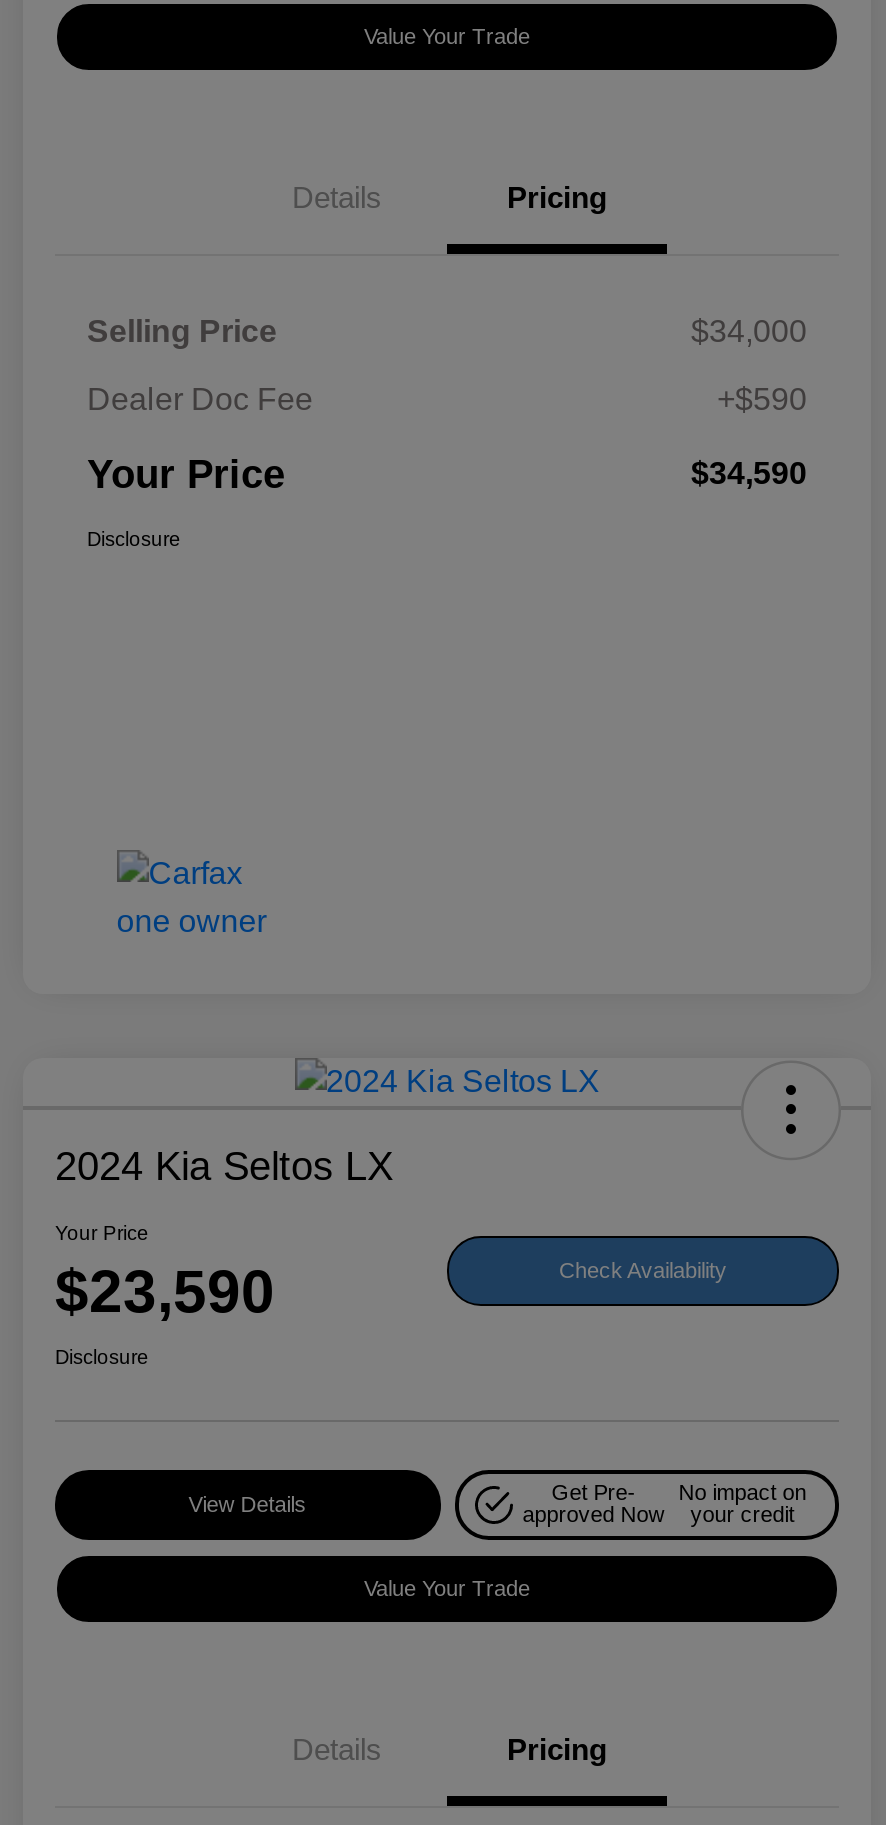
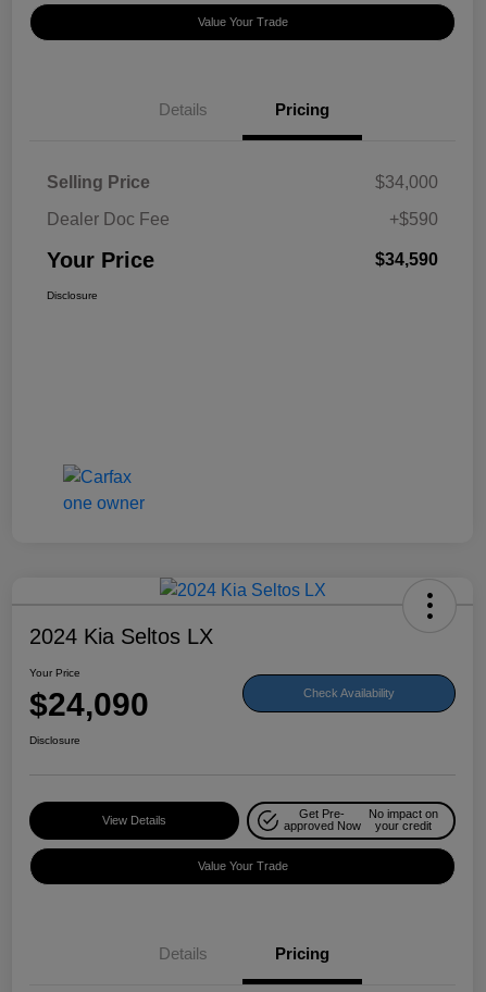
- $23,590
+ $24,090
